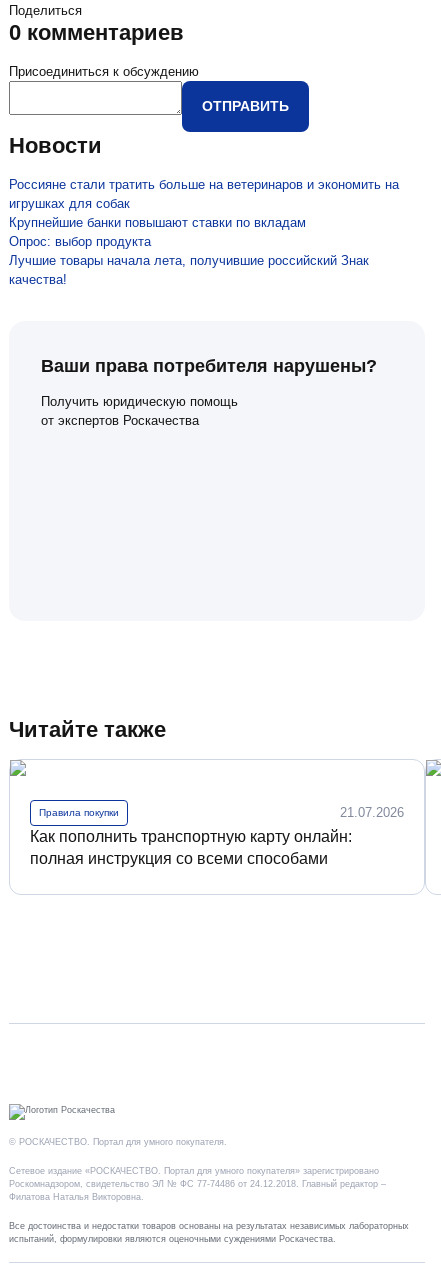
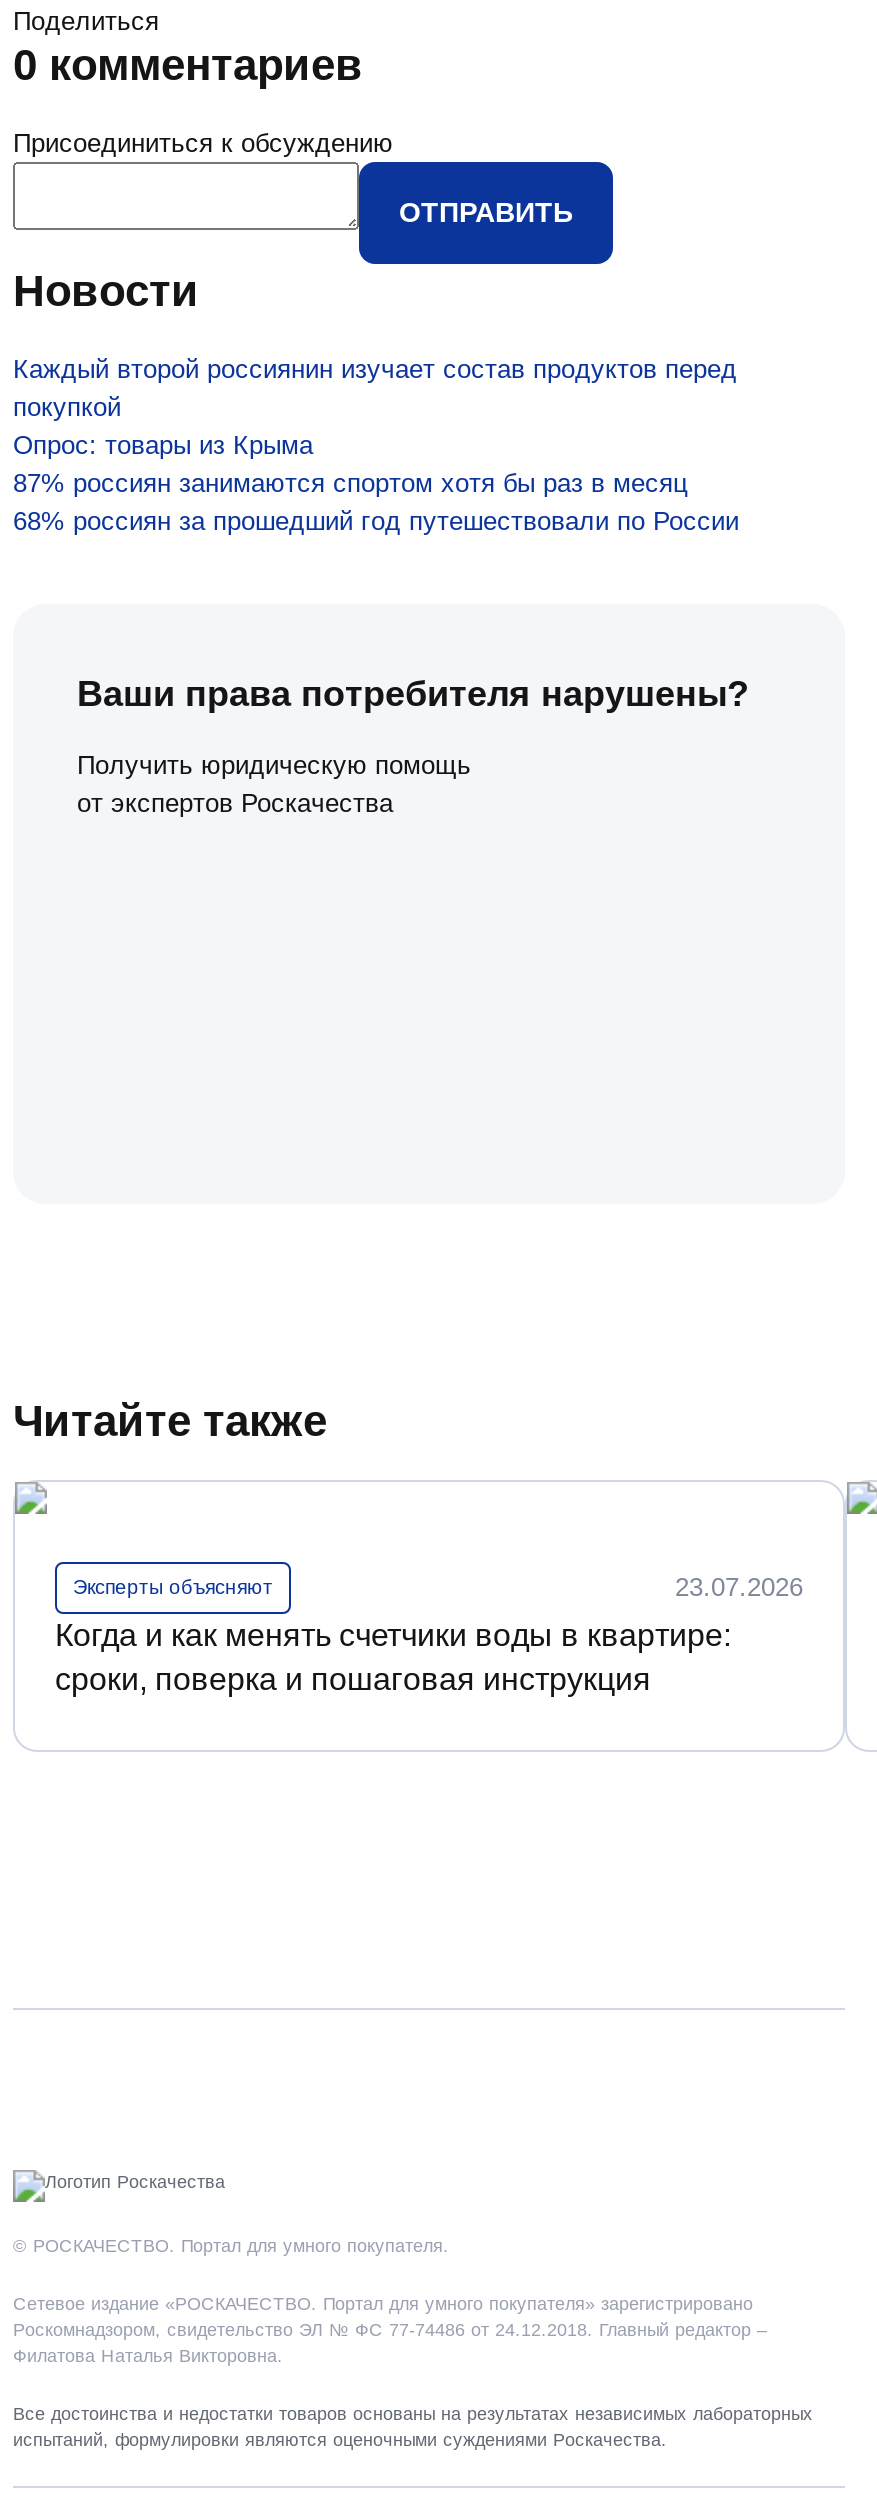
- Россияне стали тратить больше на ветеринаров и экономить на
- игрушках для собак
- Крупнейшие банки повышают ставки по вкладам
- Опрос: выбор продукта
- Лучшие товары начала лета, получившие российский Знак
- качества!
+ Каждый второй россиянин изучает состав продуктов перед
+ покупкой
+ Опрос: товары из Крыма
+ 87% россиян занимаются спортом хотя бы раз в месяц
+ 68% россиян за прошедший год путешествовали по России

- Правила покупки
- 21.07.2026
+ Эксперты объясняют
+ 23.07.2026

- Как пополнить транспортную карту онлайн:
- полная инструкция со всеми способами
+ Когда и как менять счетчики воды в квартире:
+ сроки, поверка и пошаговая инструкция
